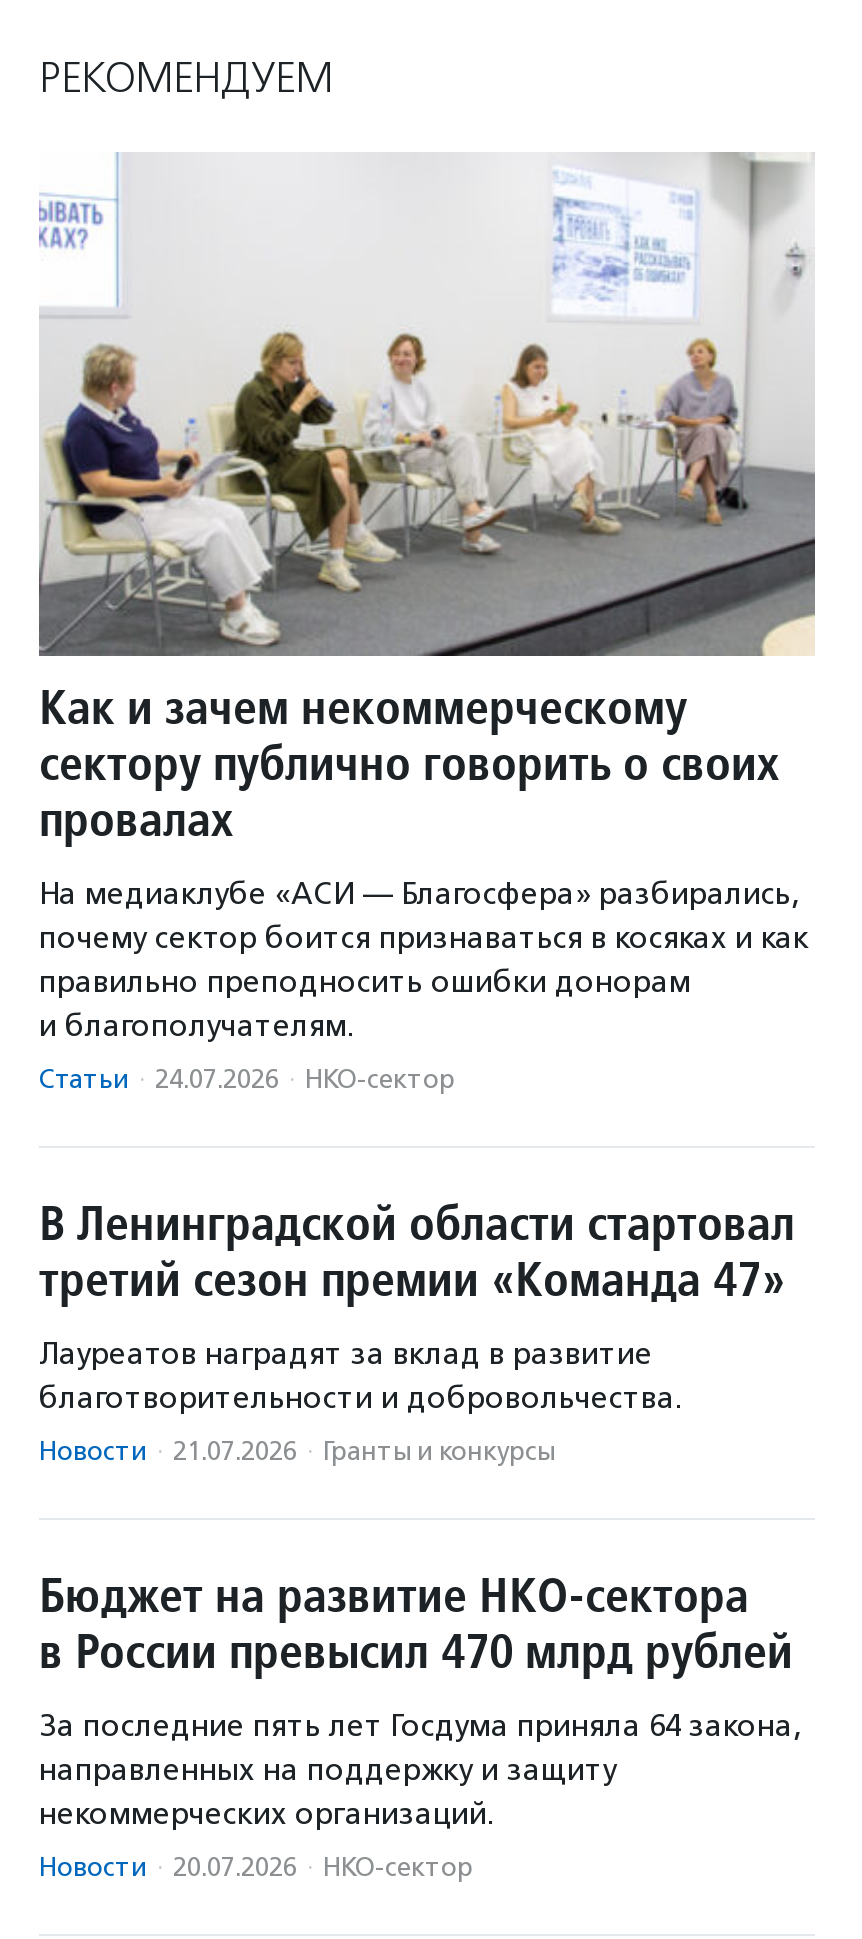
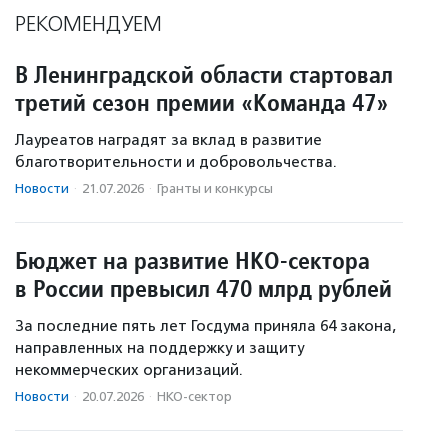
- [image]
- Как и зачем некоммерческому
- сектору публично говорить о своих
- провалах
- На медиаклубе «АСИ — Благосфера» разбирались,
- почему сектор боится признаваться в косяках и как
- правильно преподносить ошибки донорам
- и благополучателям.
- Статьи · 24.07.2026 · НКО-сектор
